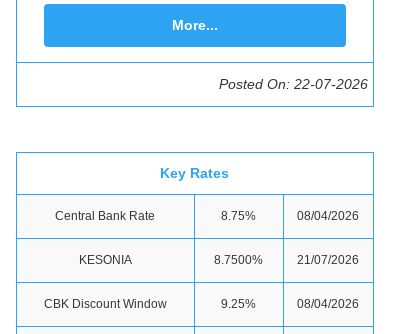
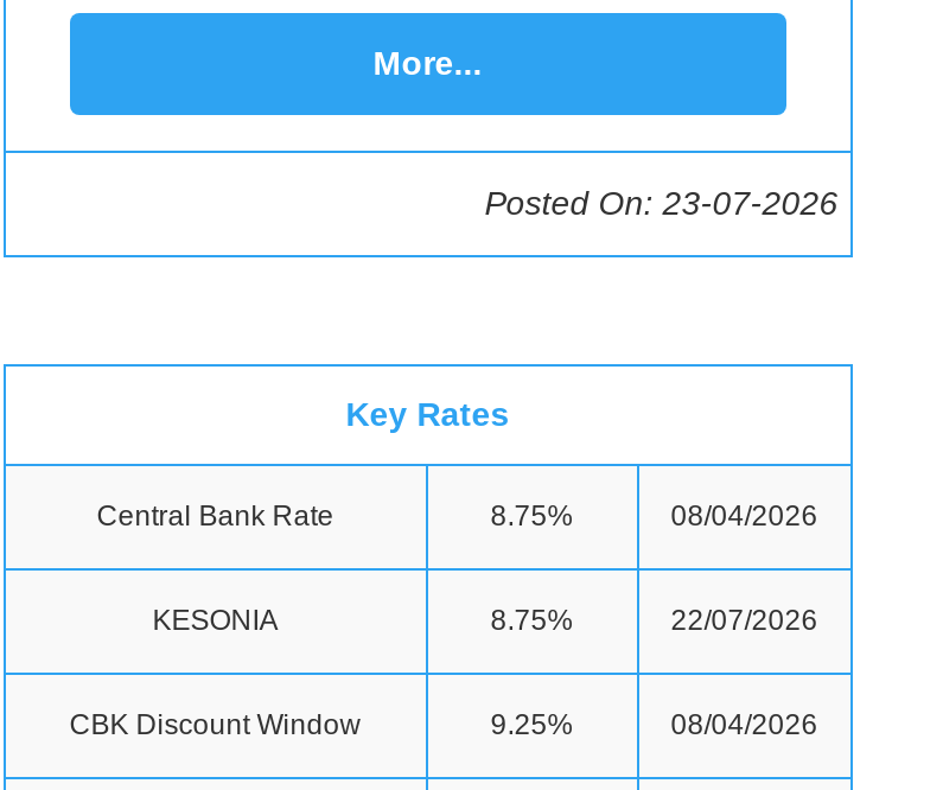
- Posted On: 22-07-2026
+ Posted On: 23-07-2026

- 8.7500%
+ 8.75%

- 21/07/2026
+ 22/07/2026
